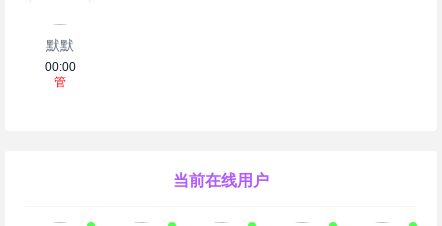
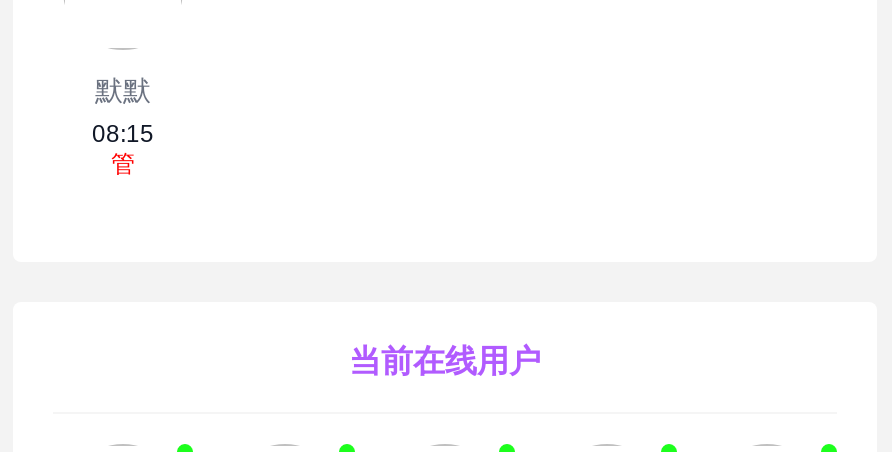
- 00:00
+ 08:15
